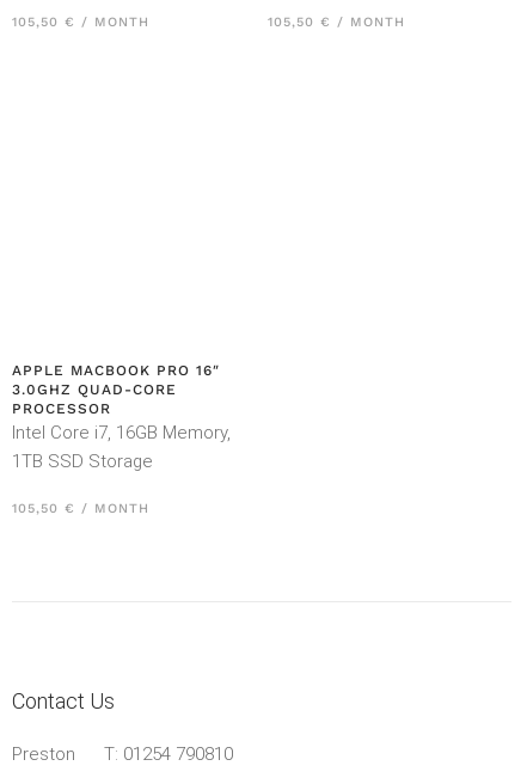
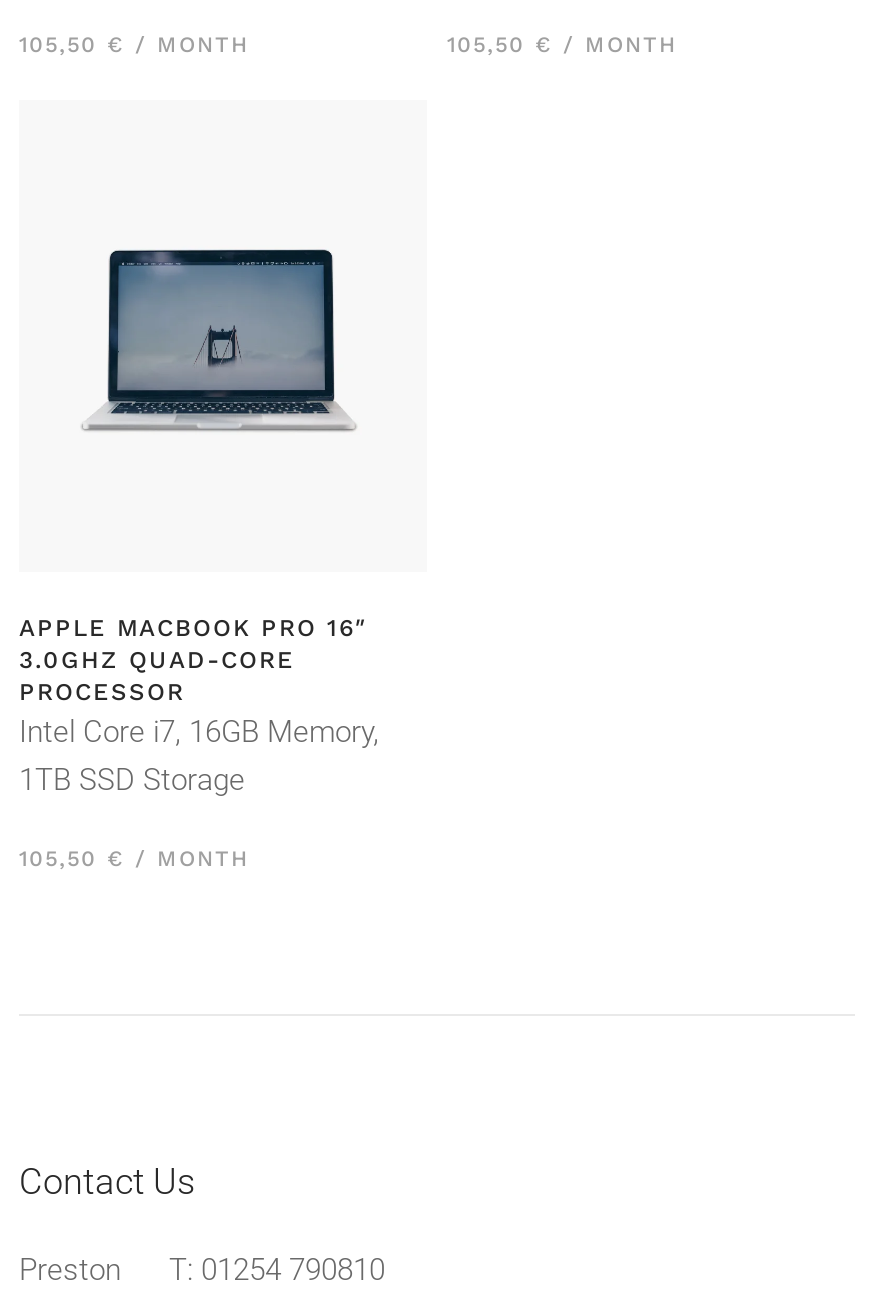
+ [image]
